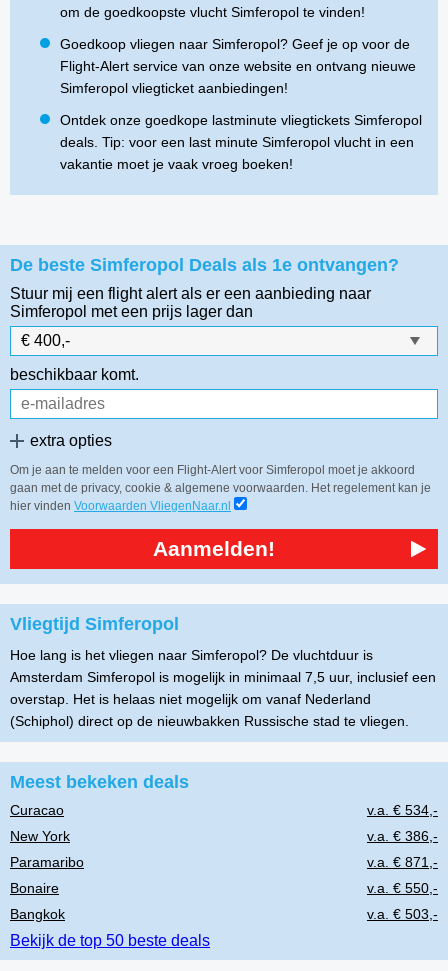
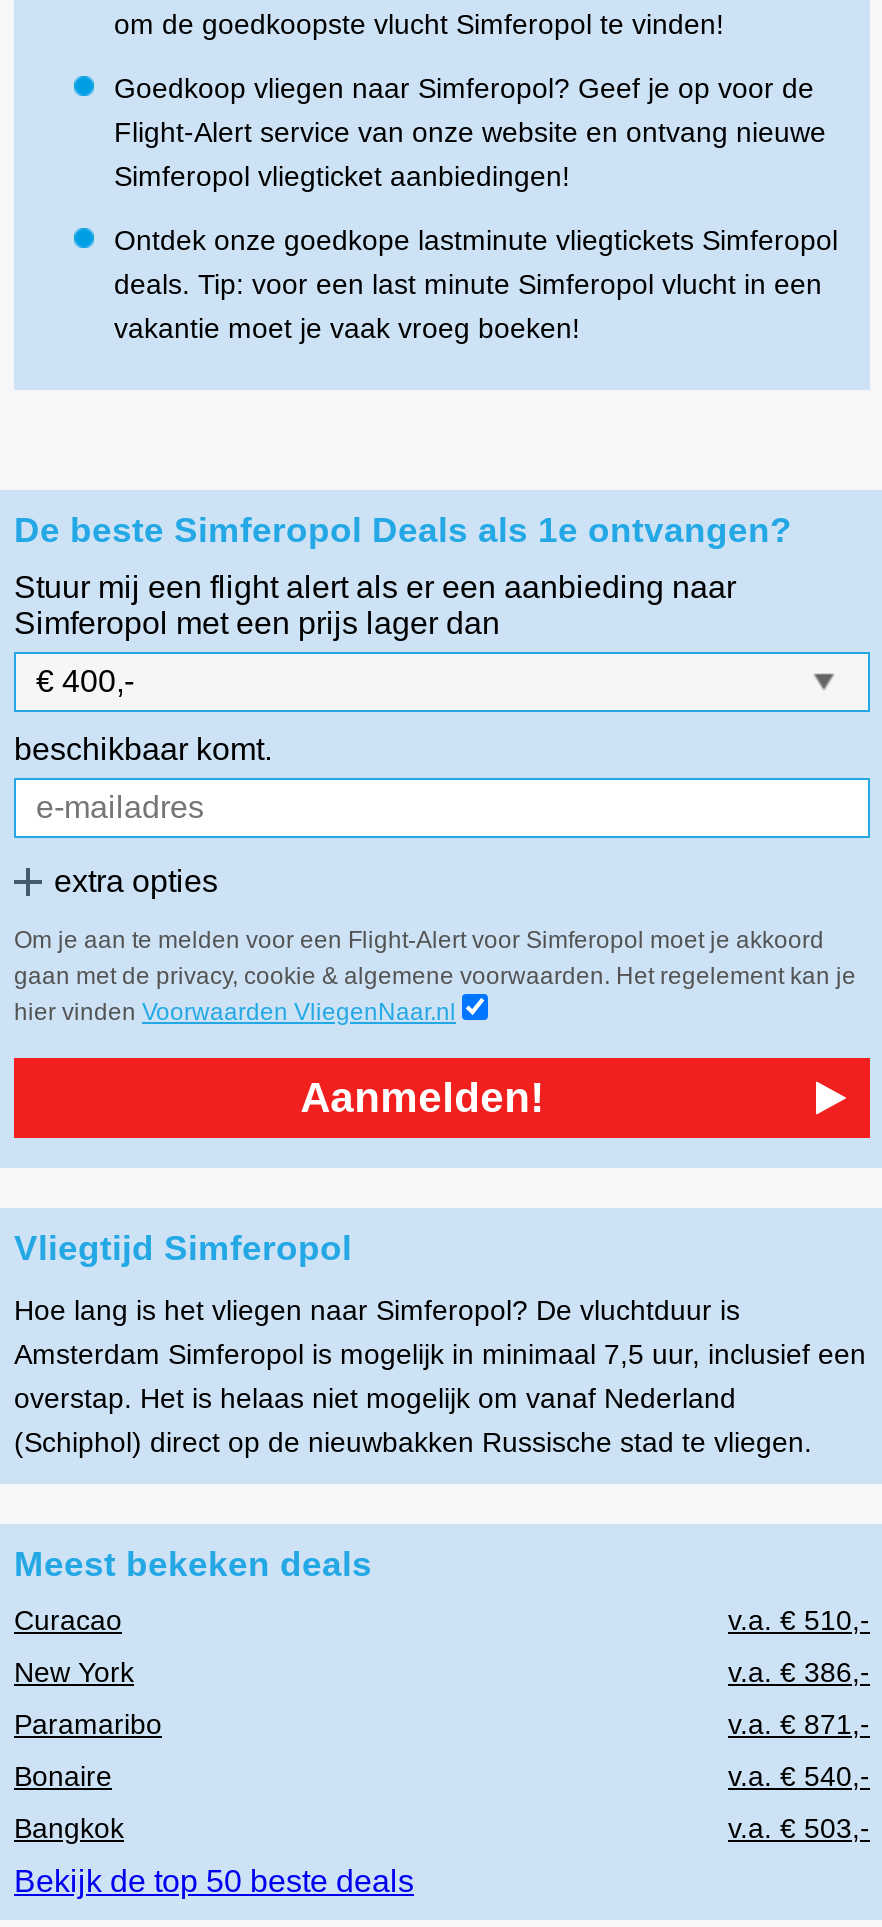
- v.a. € 534,-
+ v.a. € 510,-

- v.a. € 550,-
+ v.a. € 540,-
